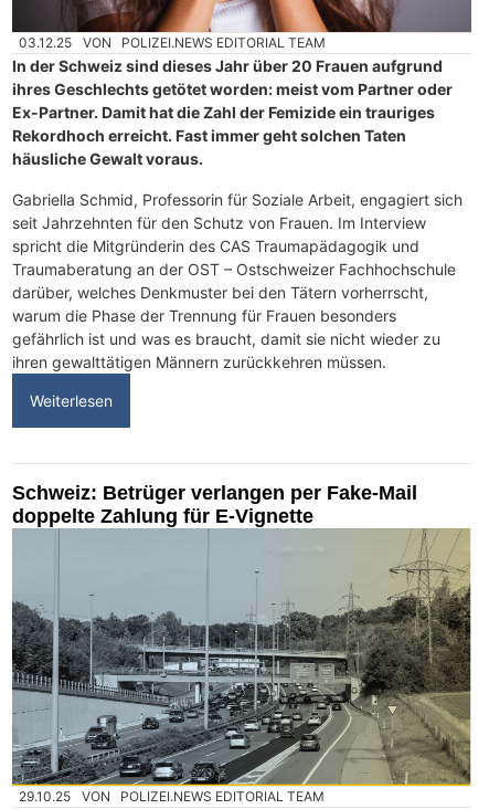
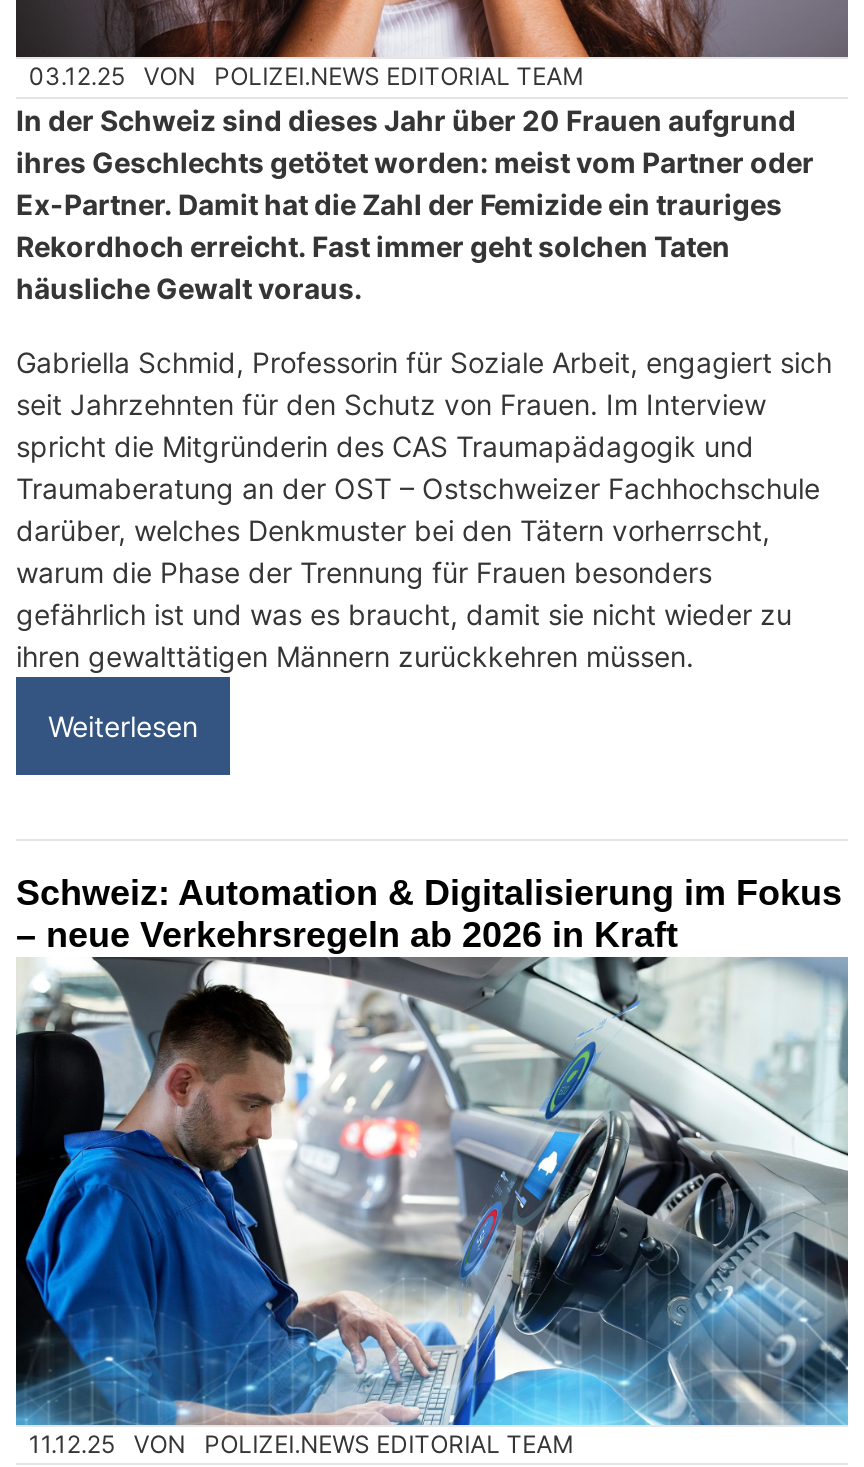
- Schweiz: Betrüger verlangen per Fake-Mail
- doppelte Zahlung für E-Vignette
+ Schweiz: Automation & Digitalisierung im Fokus
+ – neue Verkehrsregeln ab 2026 in Kraft

- [image]
- 29.10.25 VON POLIZEI.NEWS EDITORIAL TEAM
+ [image]
+ 11.12.25 VON POLIZEI.NEWS EDITORIAL TEAM
